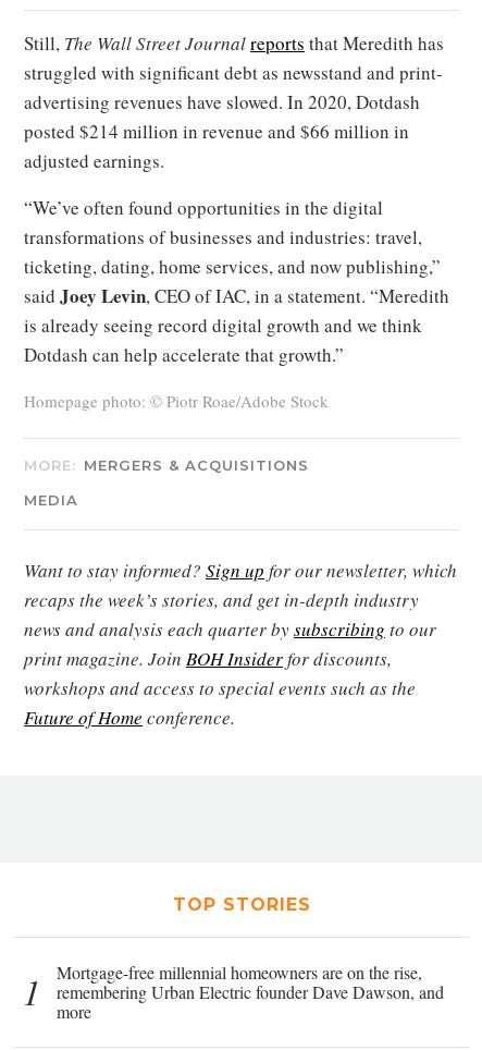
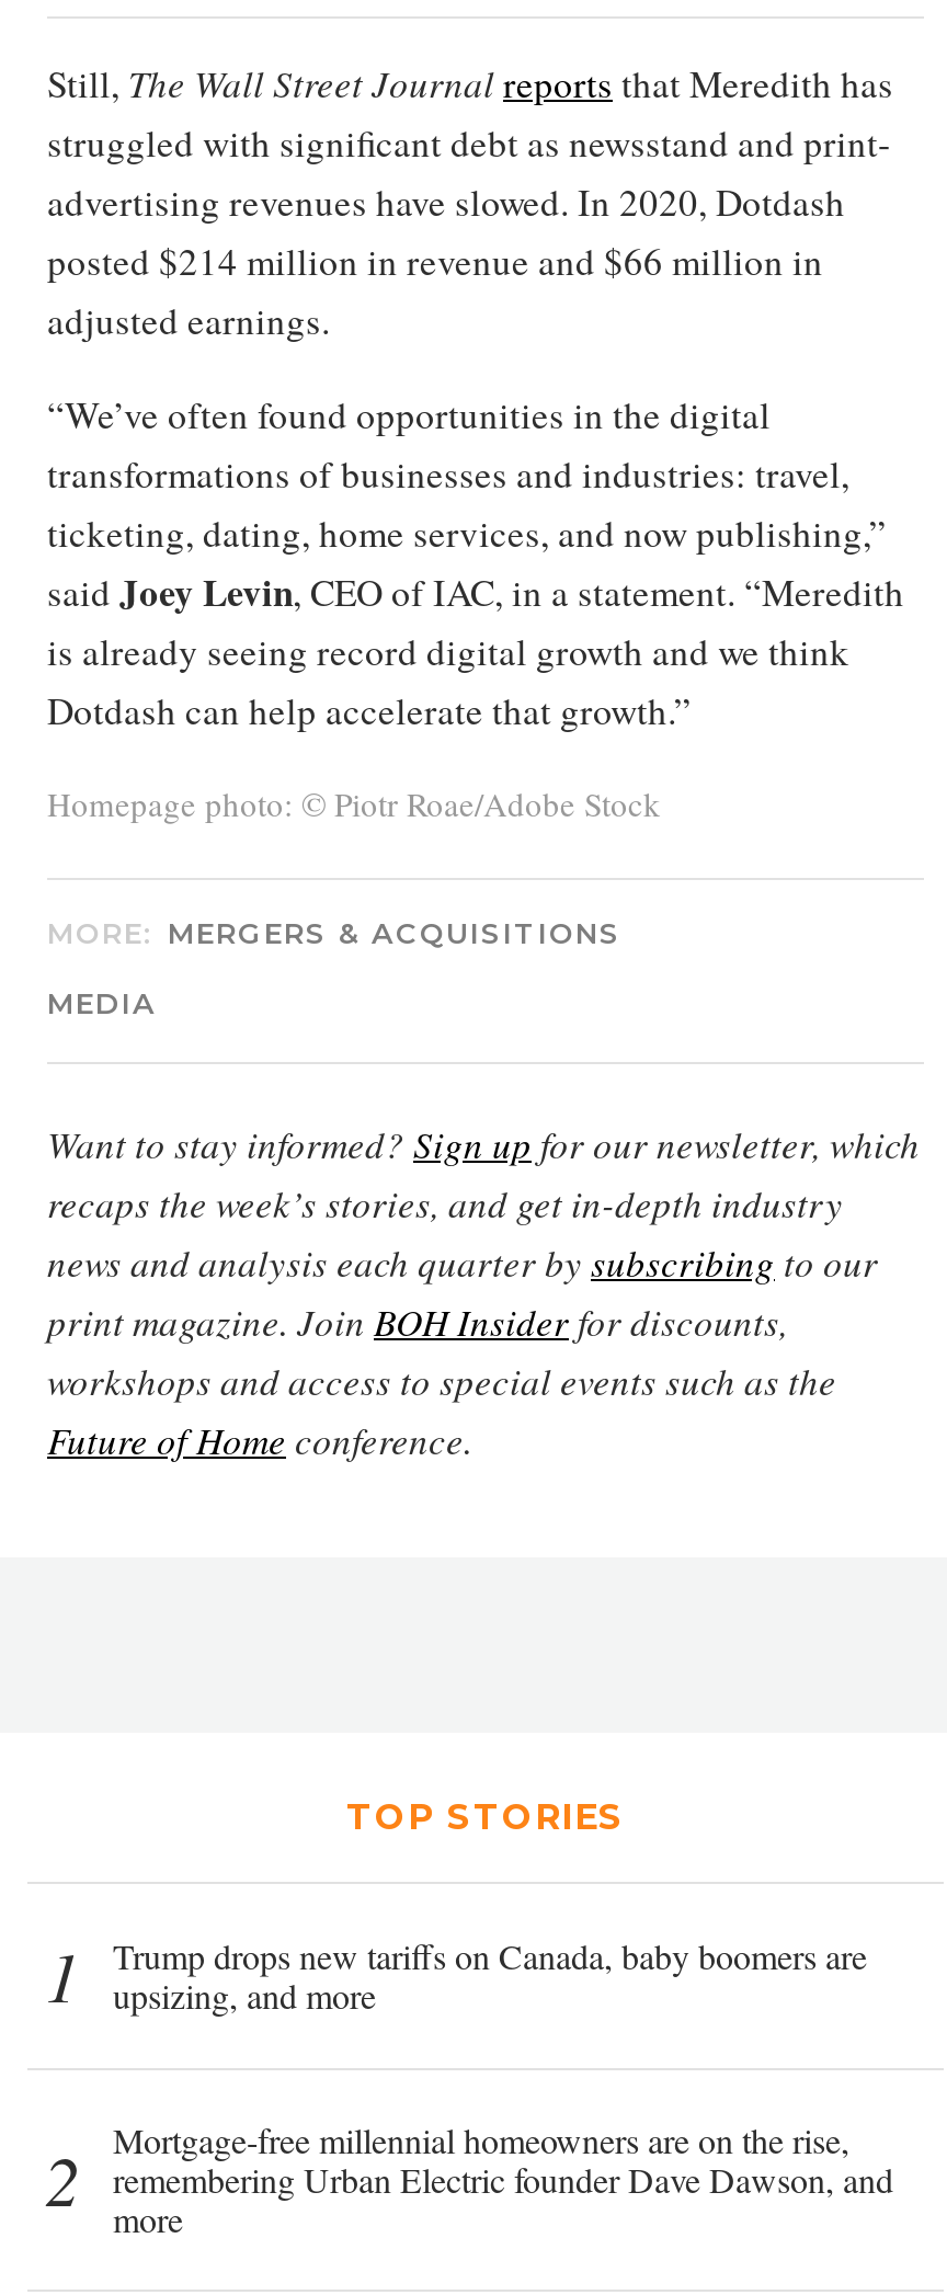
+ Trump drops new tariffs on Canada, baby boomers are
+ upsizing, and more
+ 2
